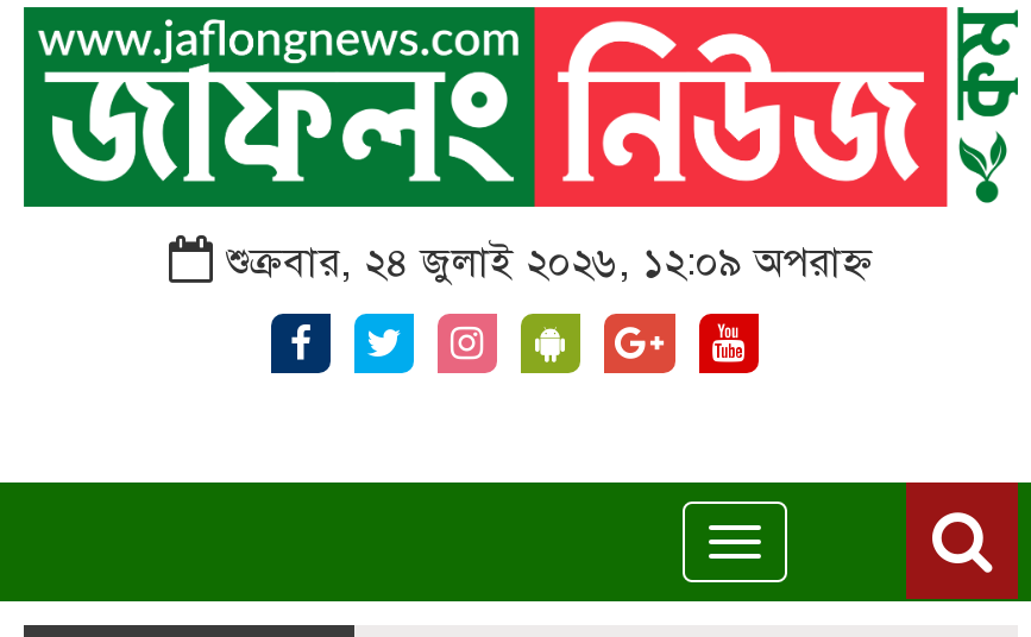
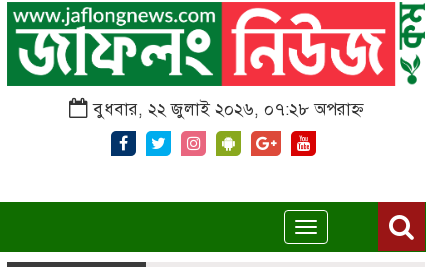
- শুক্রবার, ২৪ জুলাই ২০২৬, ১২:০৯ অপরাহ্ন
+ বুধবার, ২২ জুলাই ২০২৬, ০৭:২৮ অপরাহ্ন
